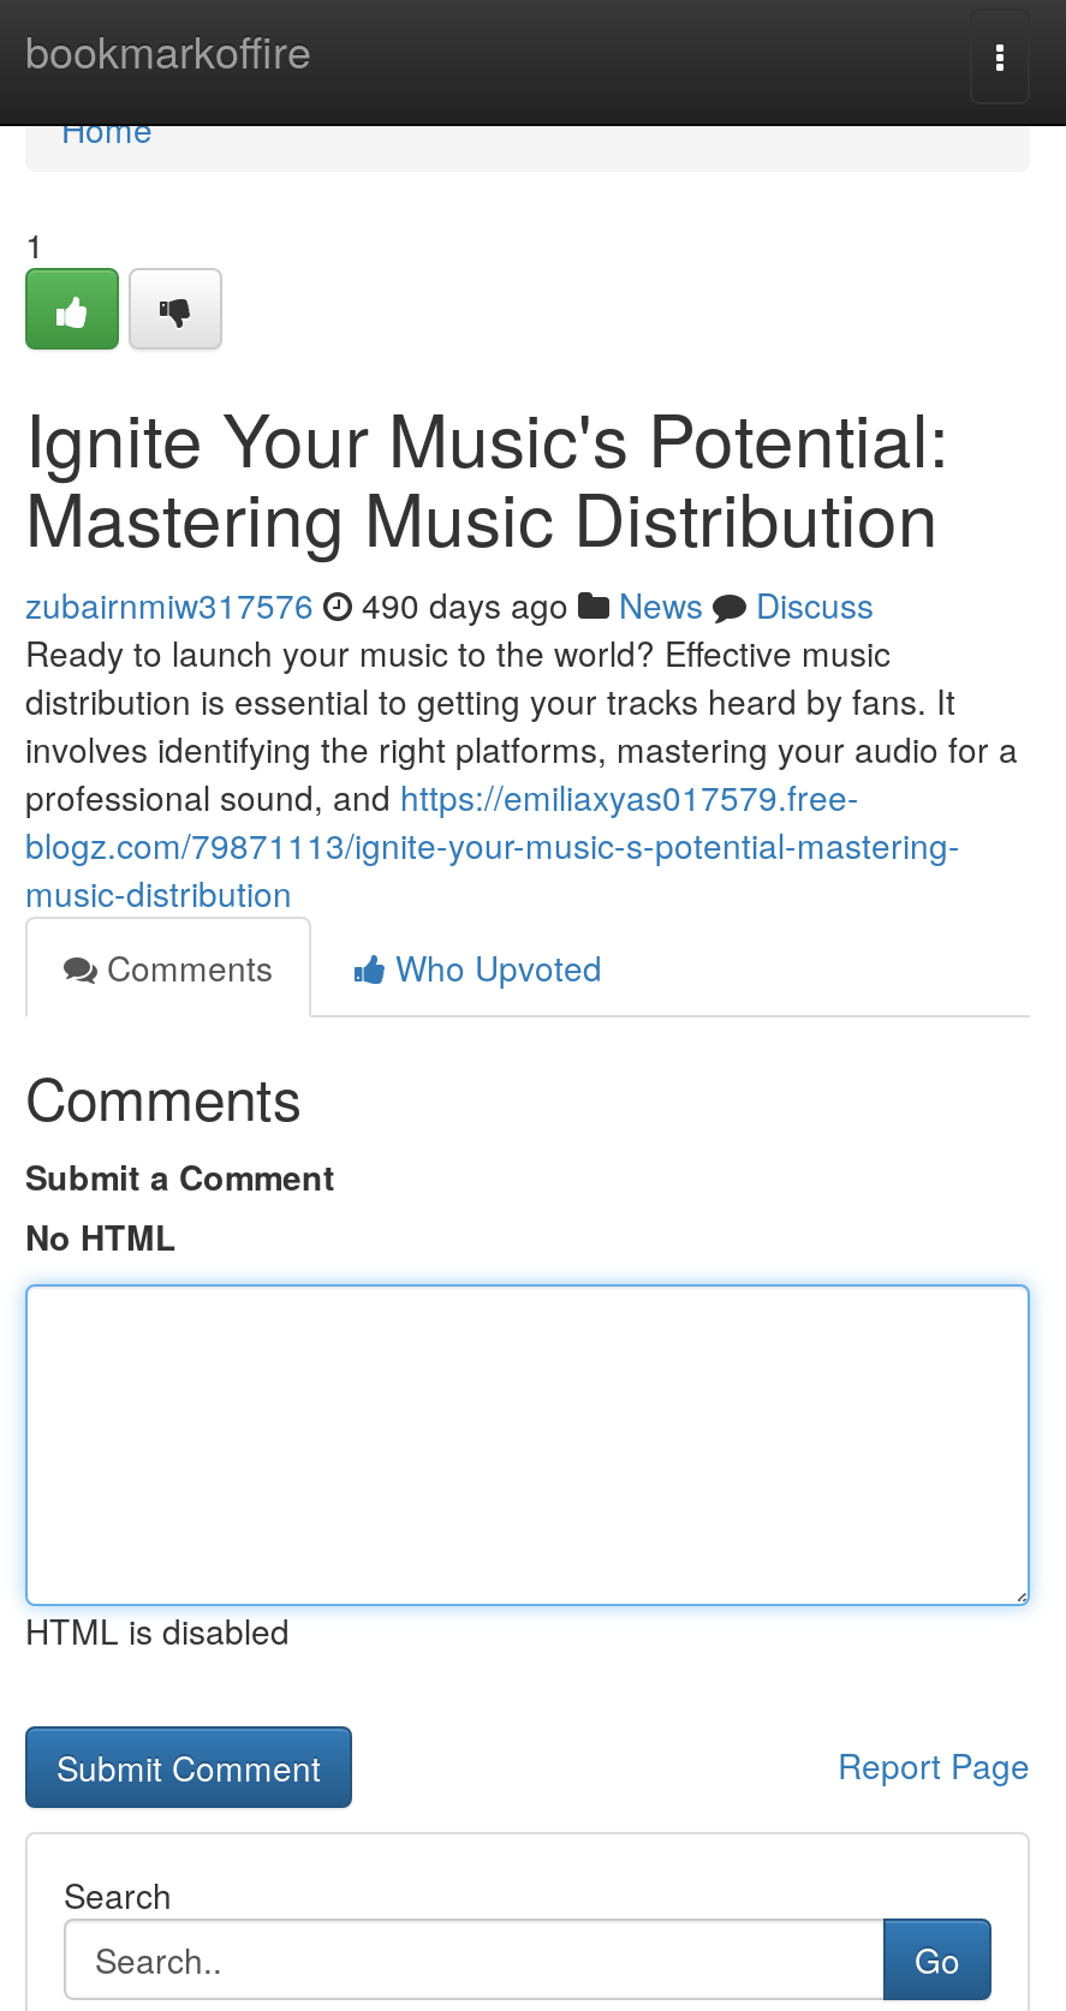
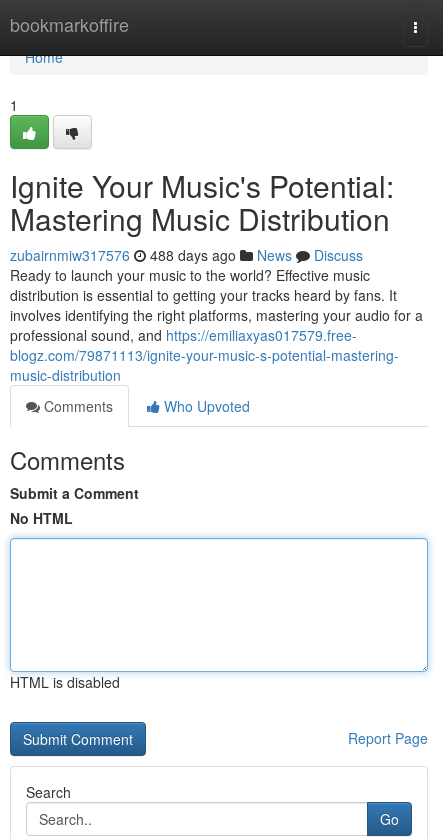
- zubairnmiw317576 490 days ago News Discuss
+ zubairnmiw317576 488 days ago News Discuss
